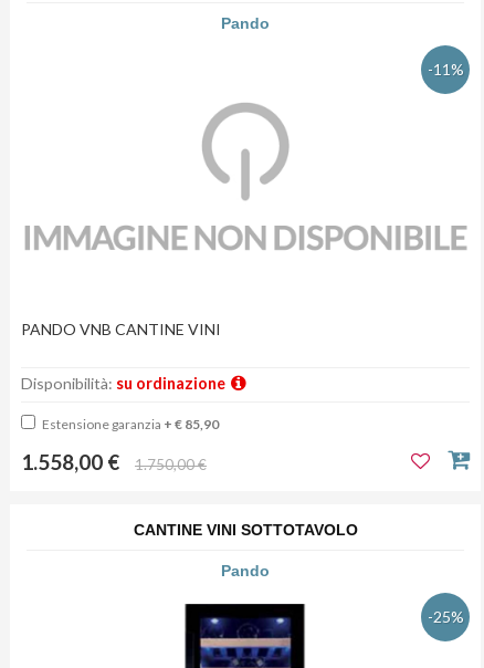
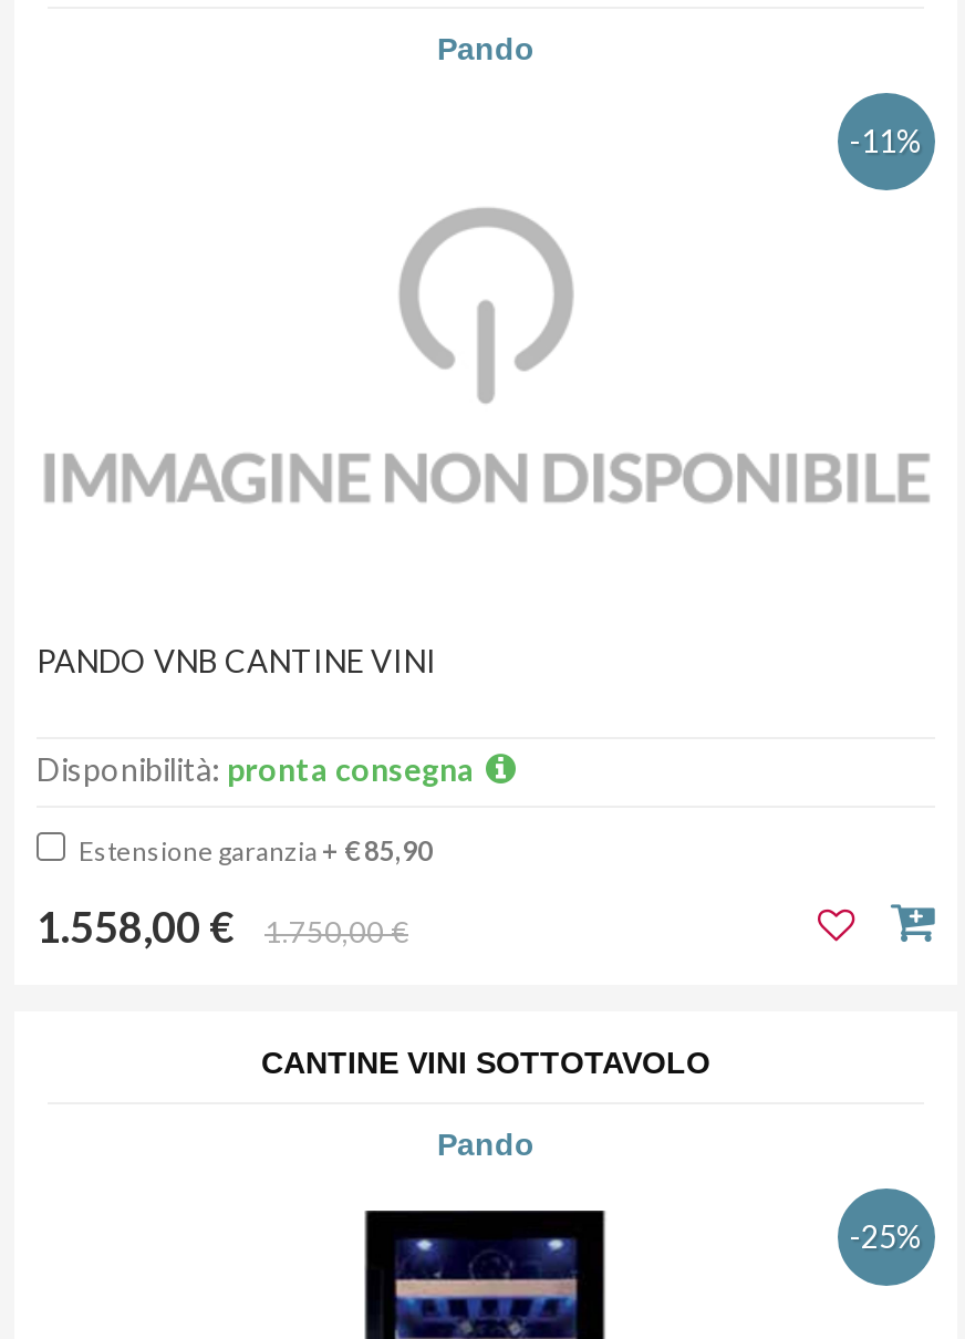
- Disponibilità: su ordinazione
+ Disponibilità: pronta consegna
